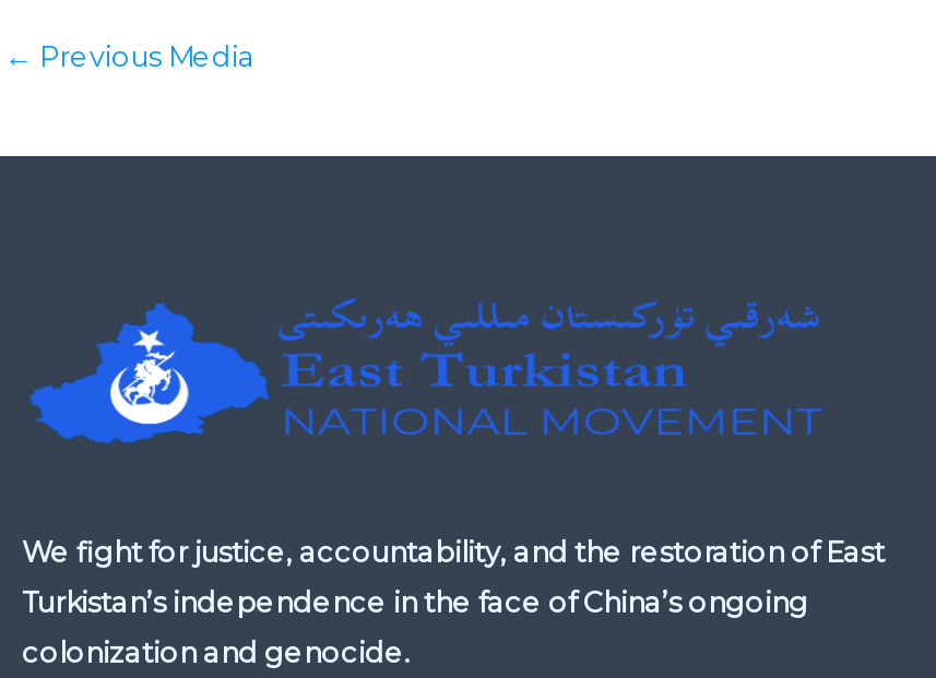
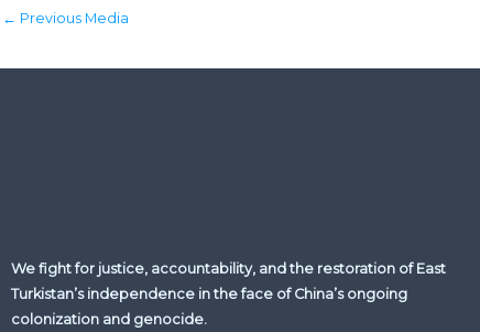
- [image]
